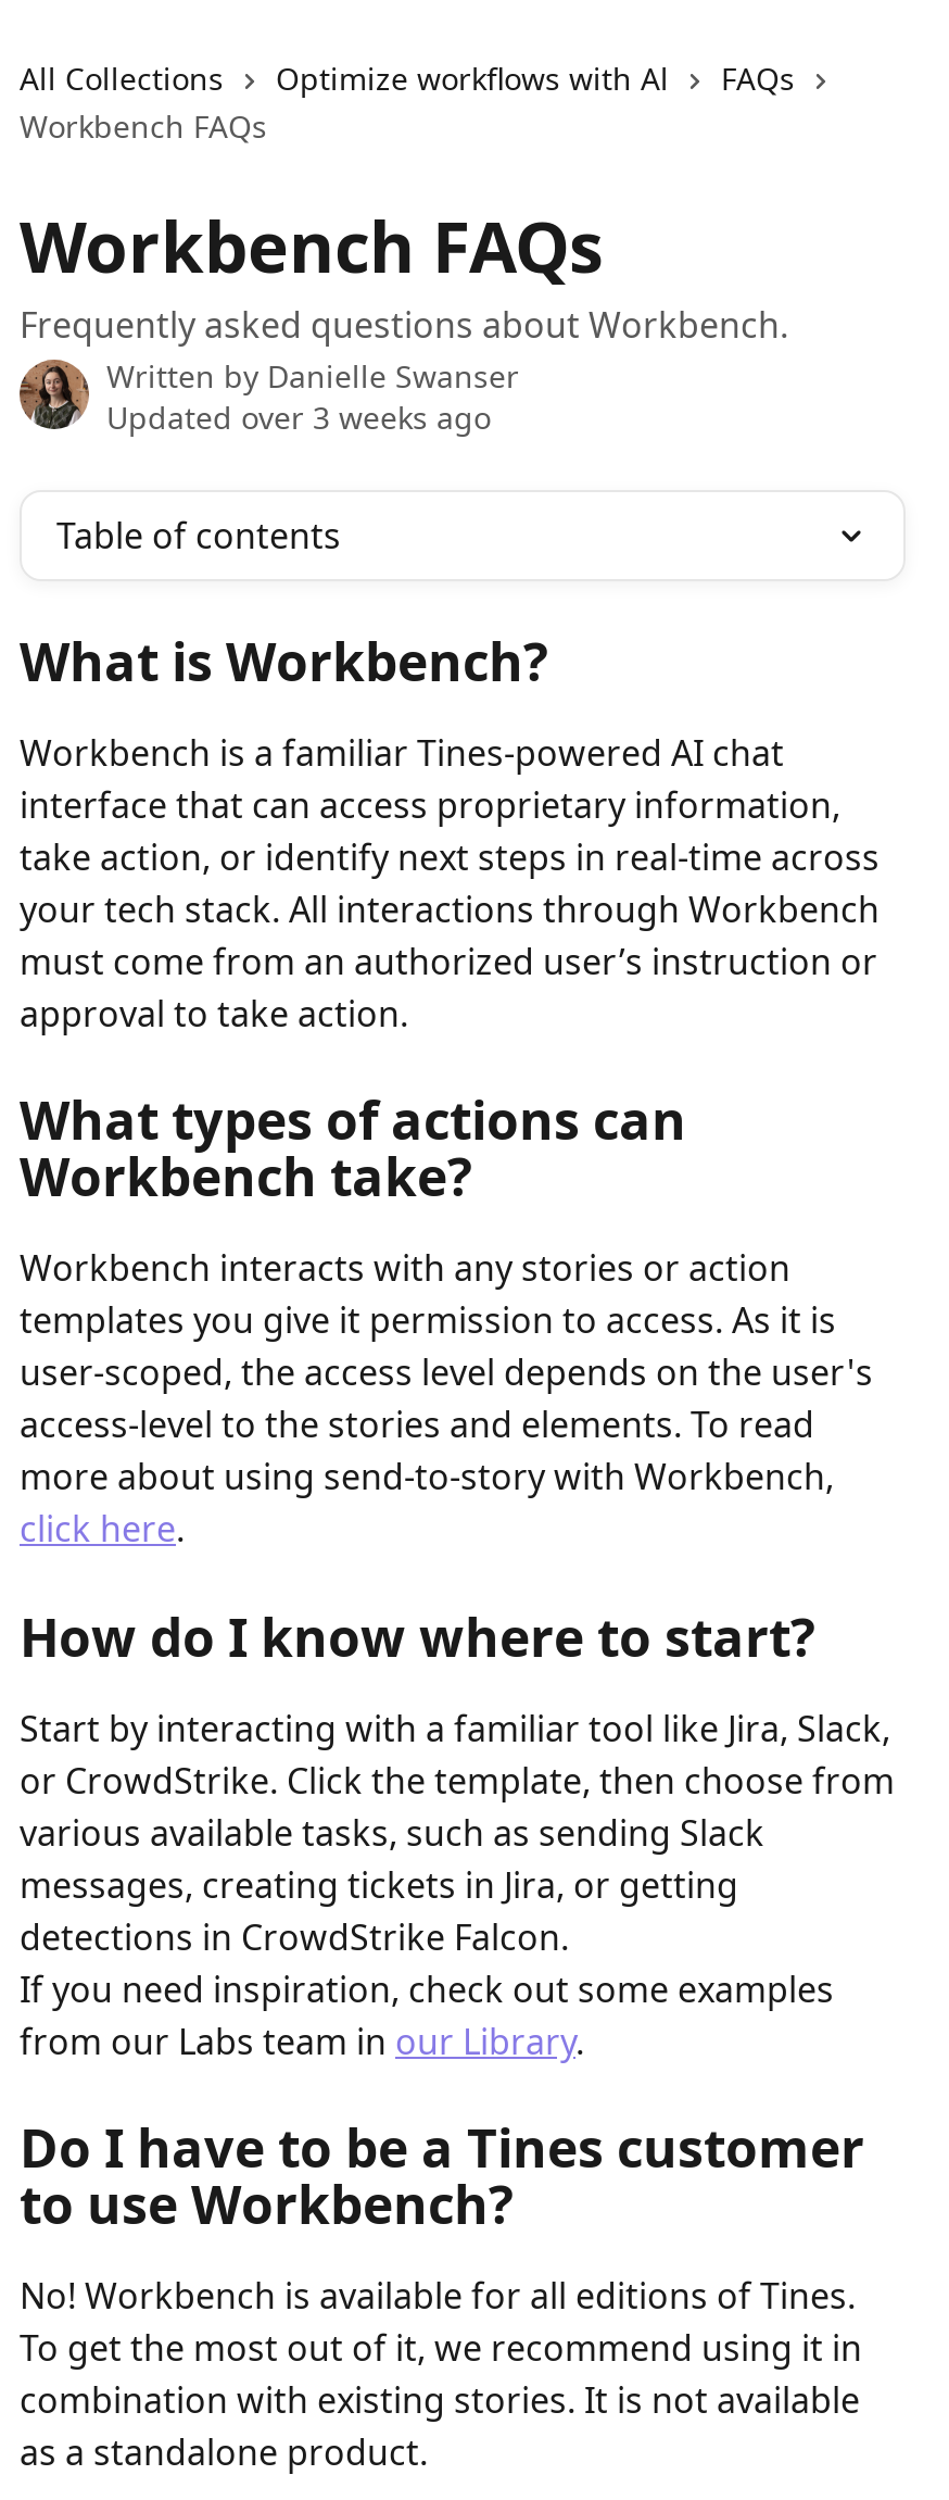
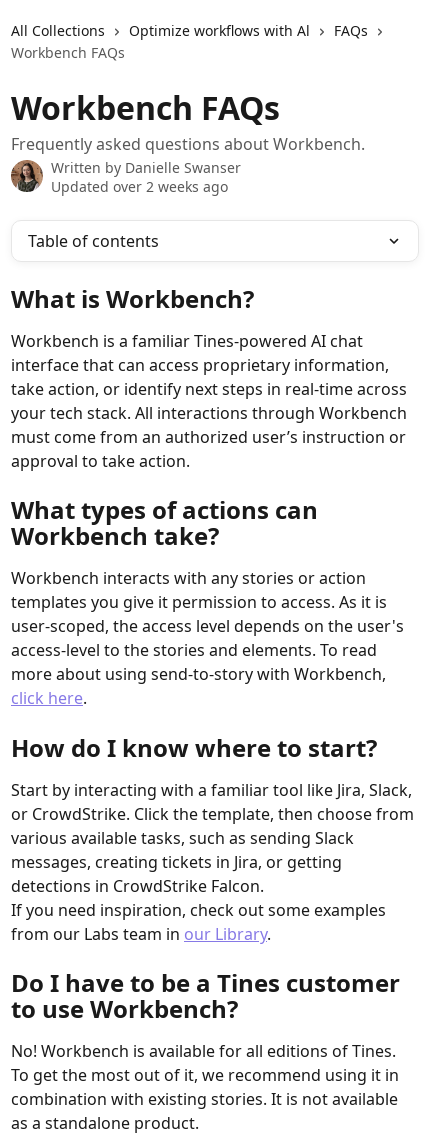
- Updated over 3 weeks ago
+ Updated over 2 weeks ago
